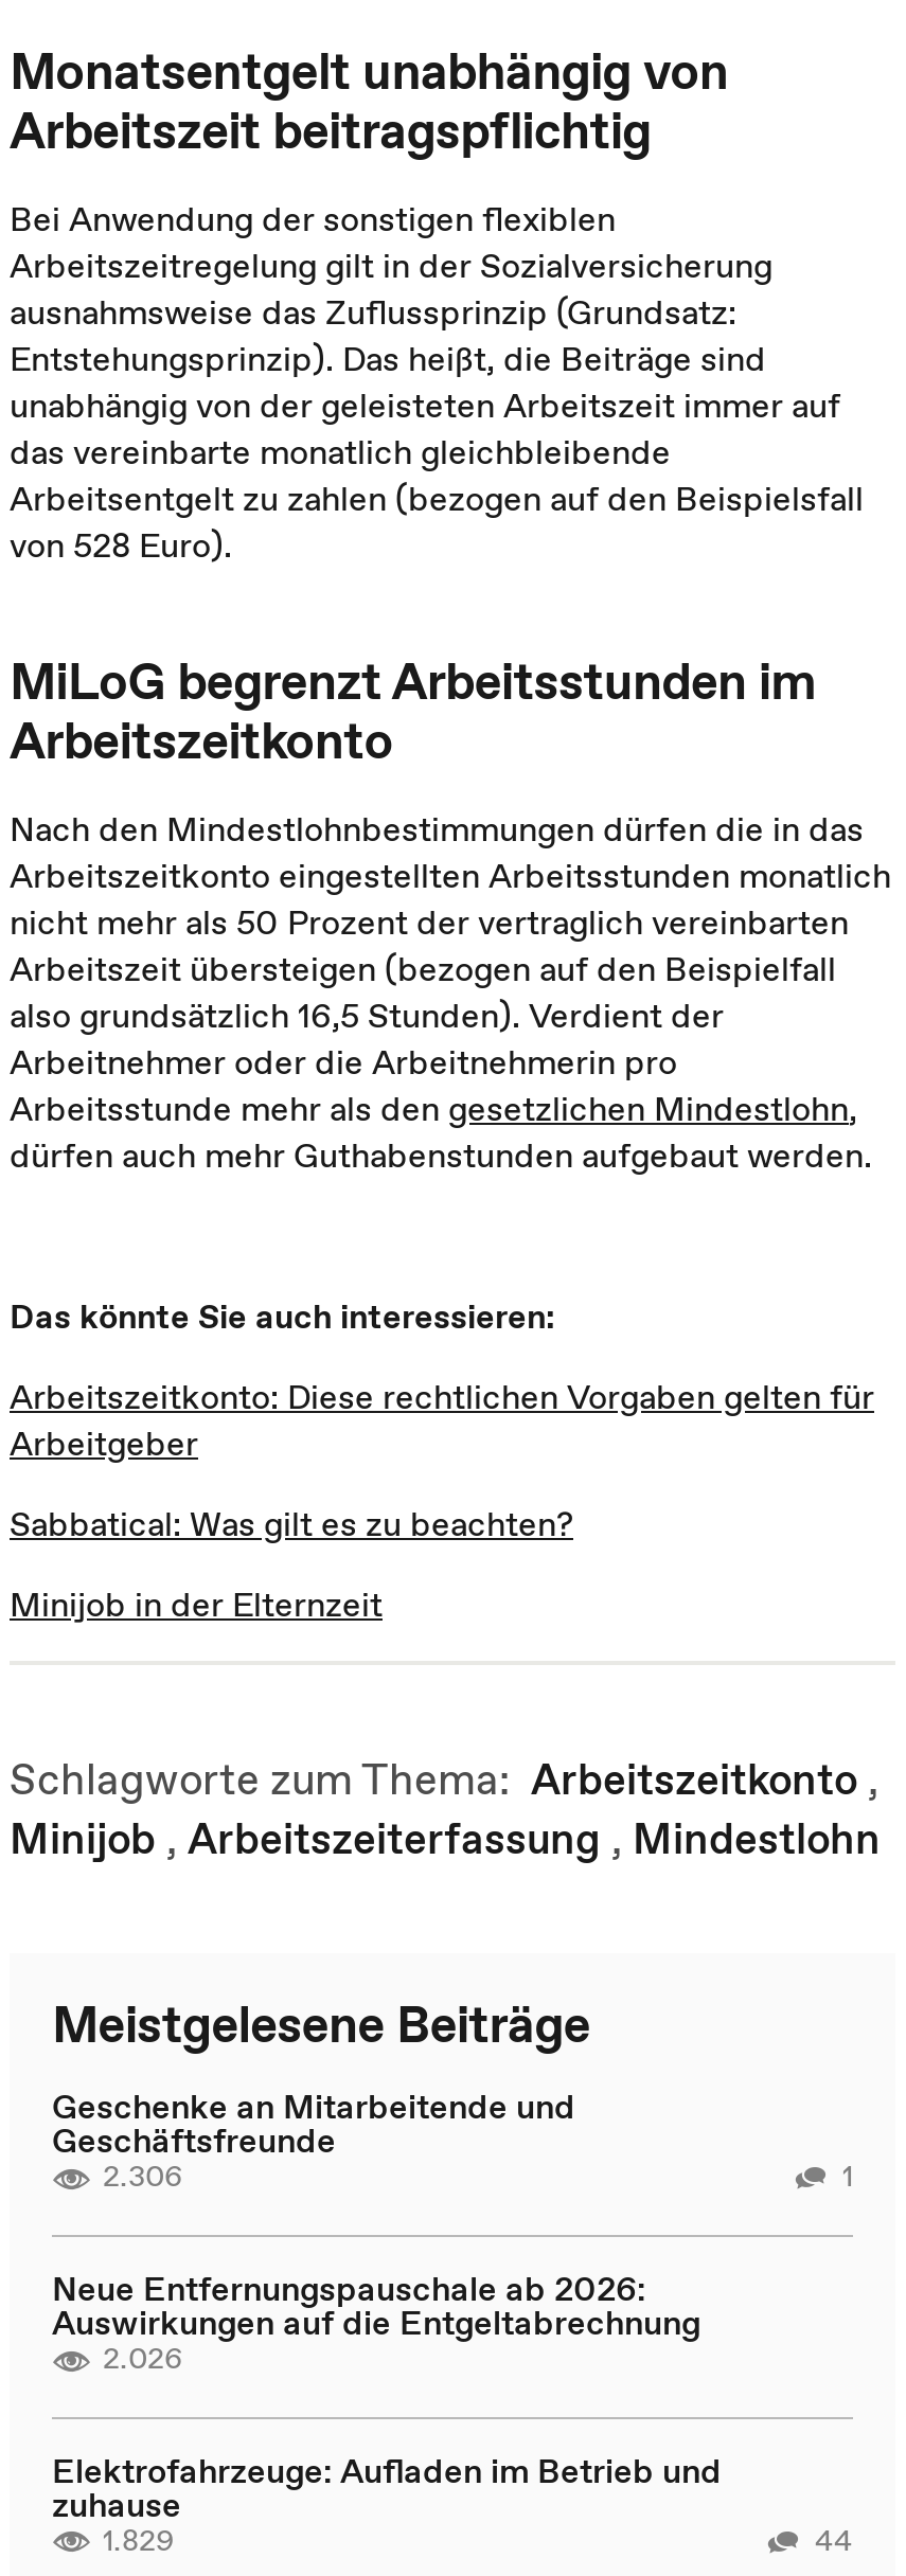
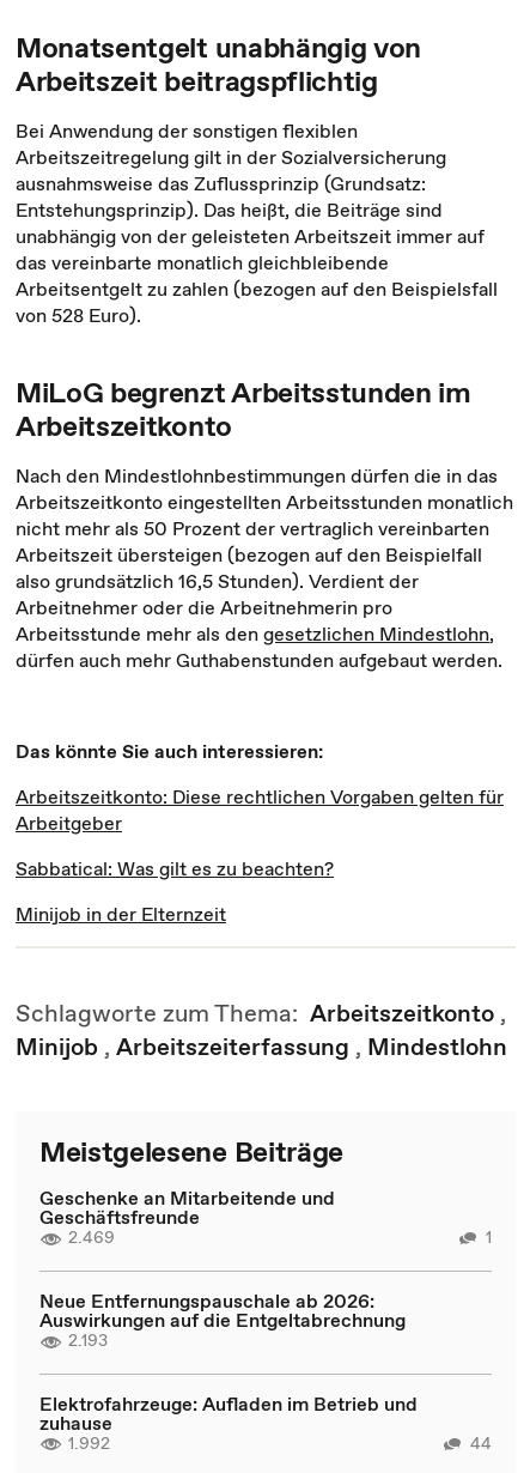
- 2.306
+ 2.469

- 2.026
+ 2.193

- 1.829
+ 1.992
